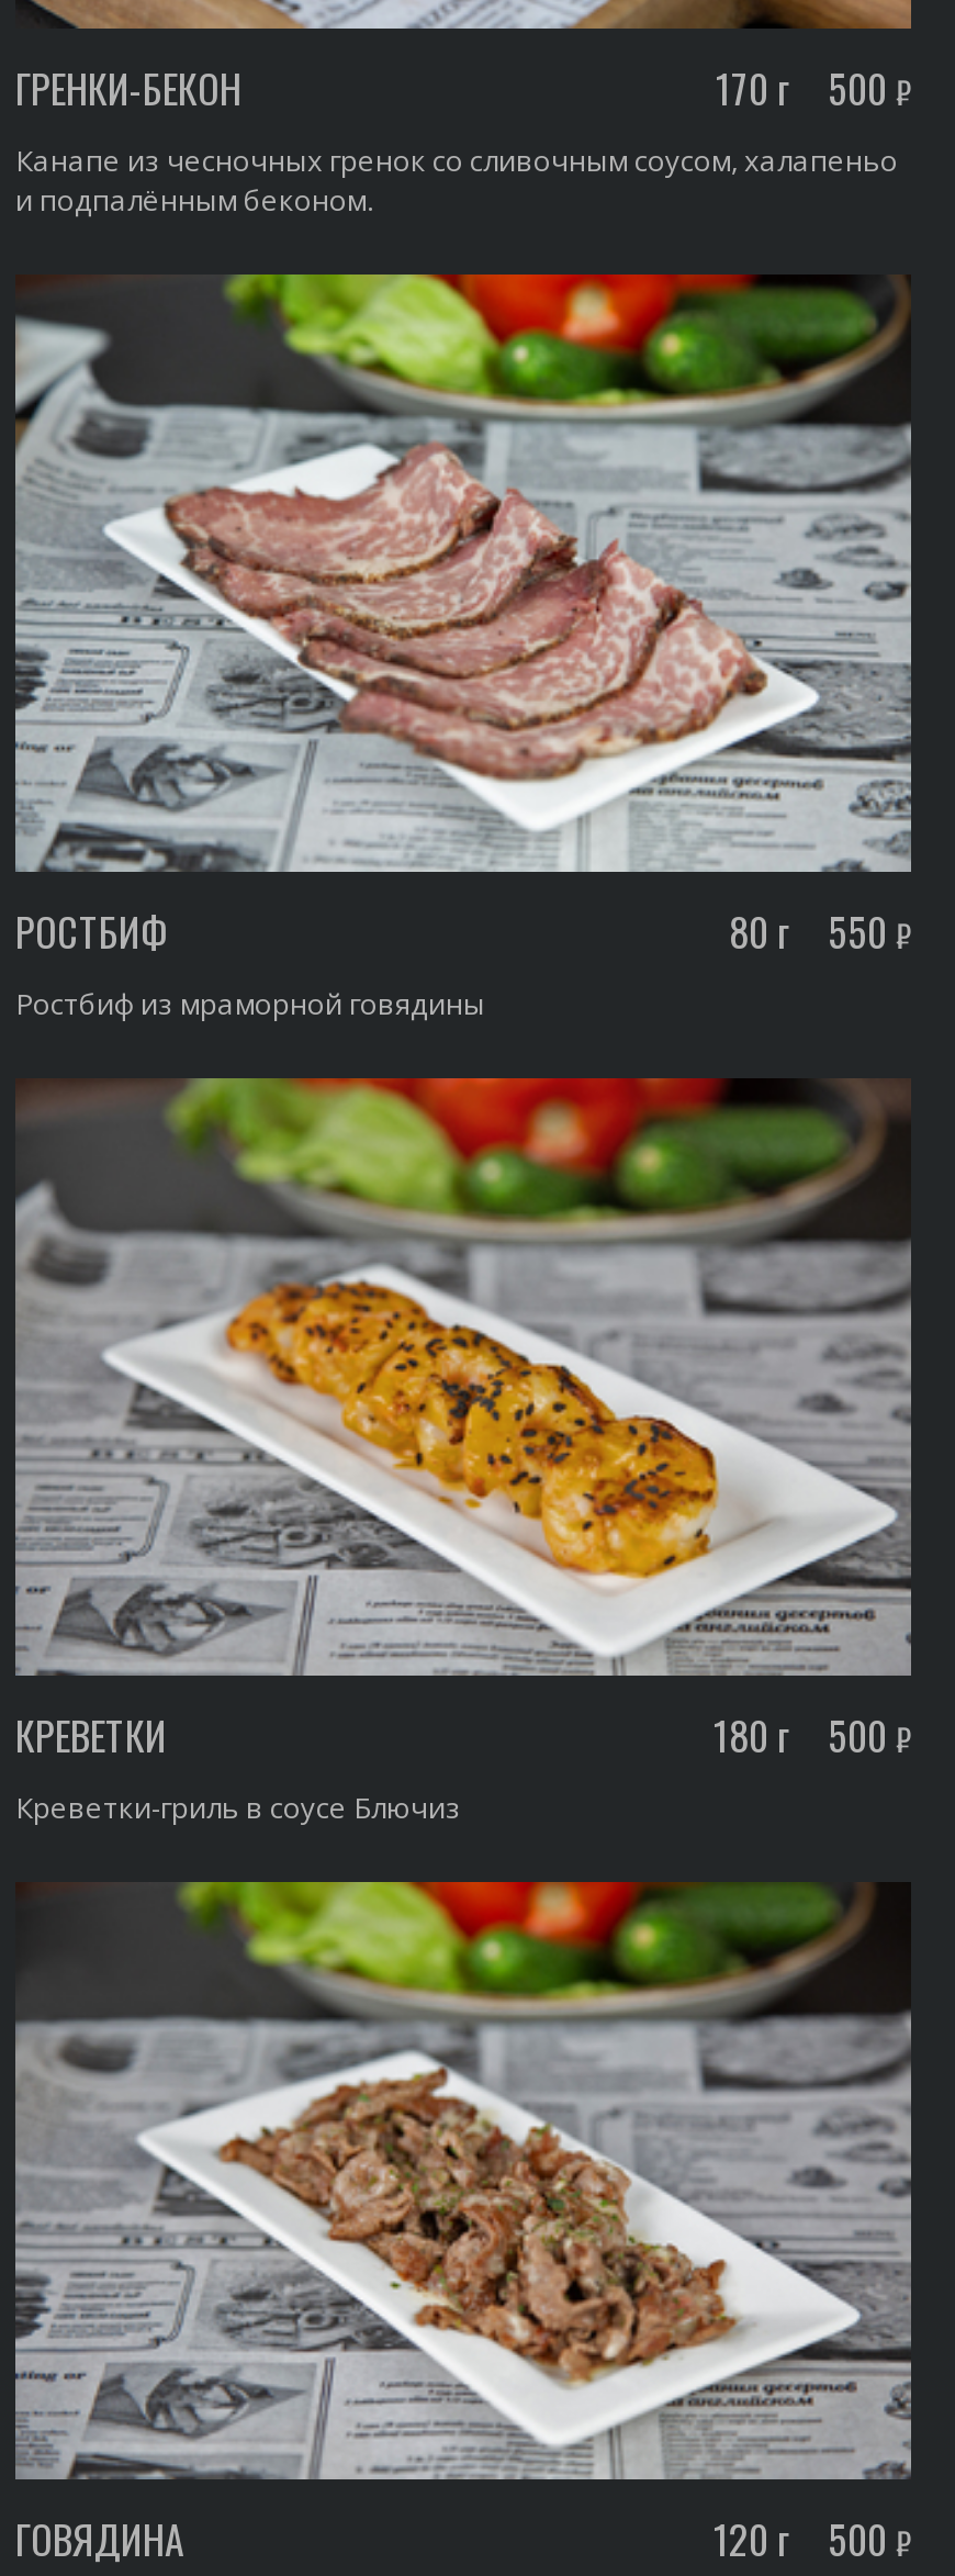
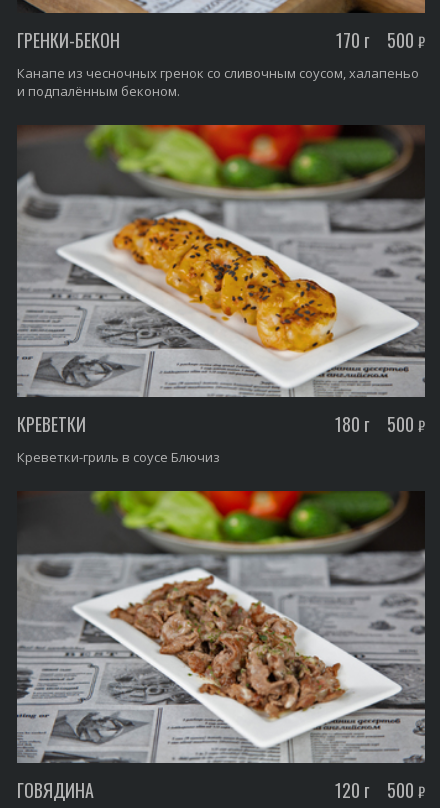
- [image]
- РОСТБИФ
- 80 г
- 550 ₽
- Ростбиф из мраморной говядины
